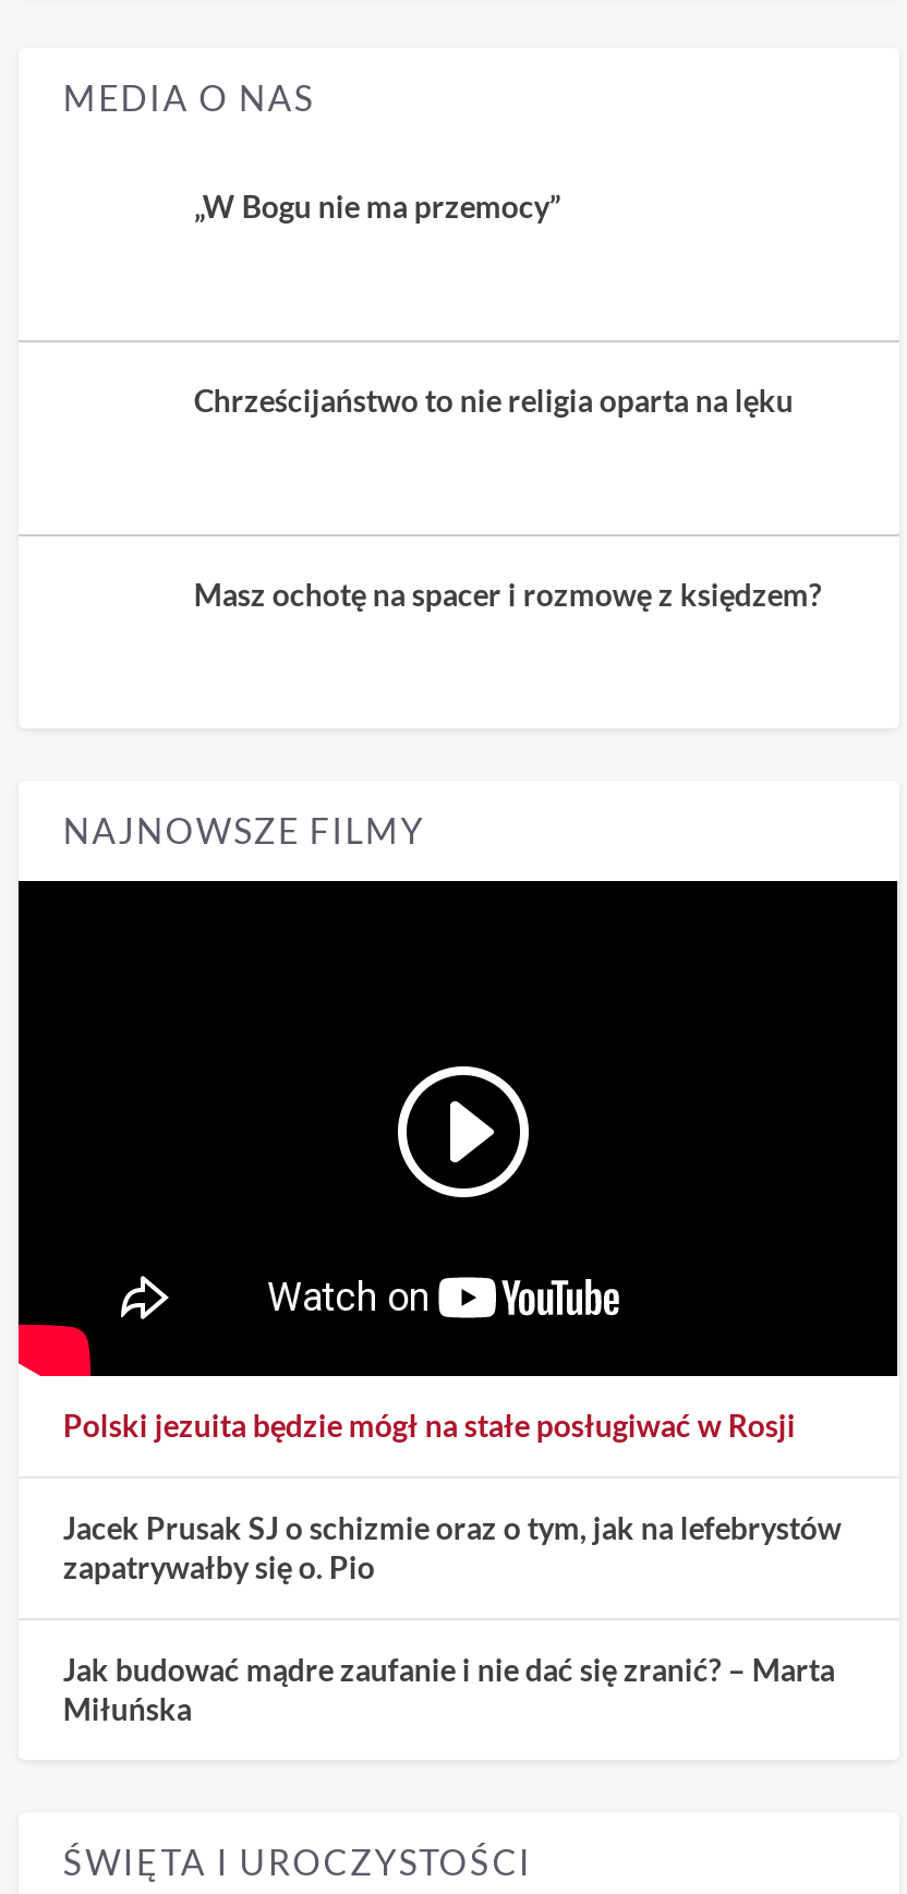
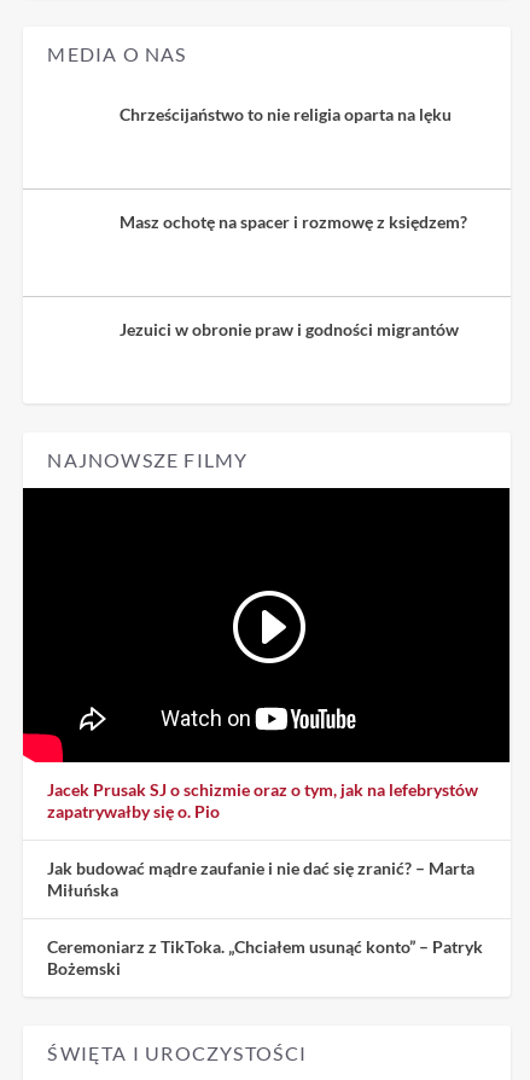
- „W Bogu nie ma przemocy”

moved up: Chrześcijaństwo to nie religia oparta na lęku | Masz ochotę na spacer i rozmowę z księdzem?

+ Jezuici w obronie praw i godności migrantów

- Polski jezuita będzie mógł na stałe posługiwać w Rosji

moved up: Jacek Prusak SJ o schizmie oraz o tym, jak na lefebrystów | zapatrywałby się o. Pio | Jak budować mądre zaufanie i nie dać się zranić? – Marta | Miłuńska

+ Ceremoniarz z TikToka. „Chciałem usunąć konto” – Patryk
+ Bożemski
